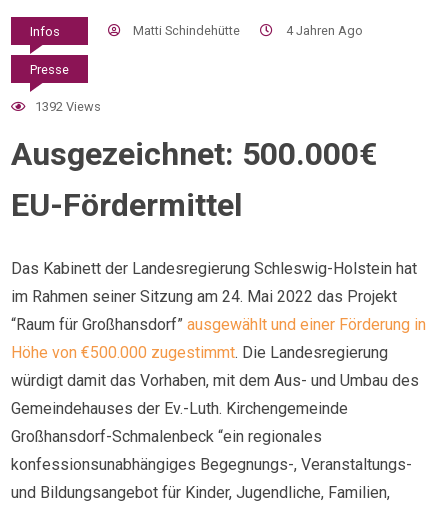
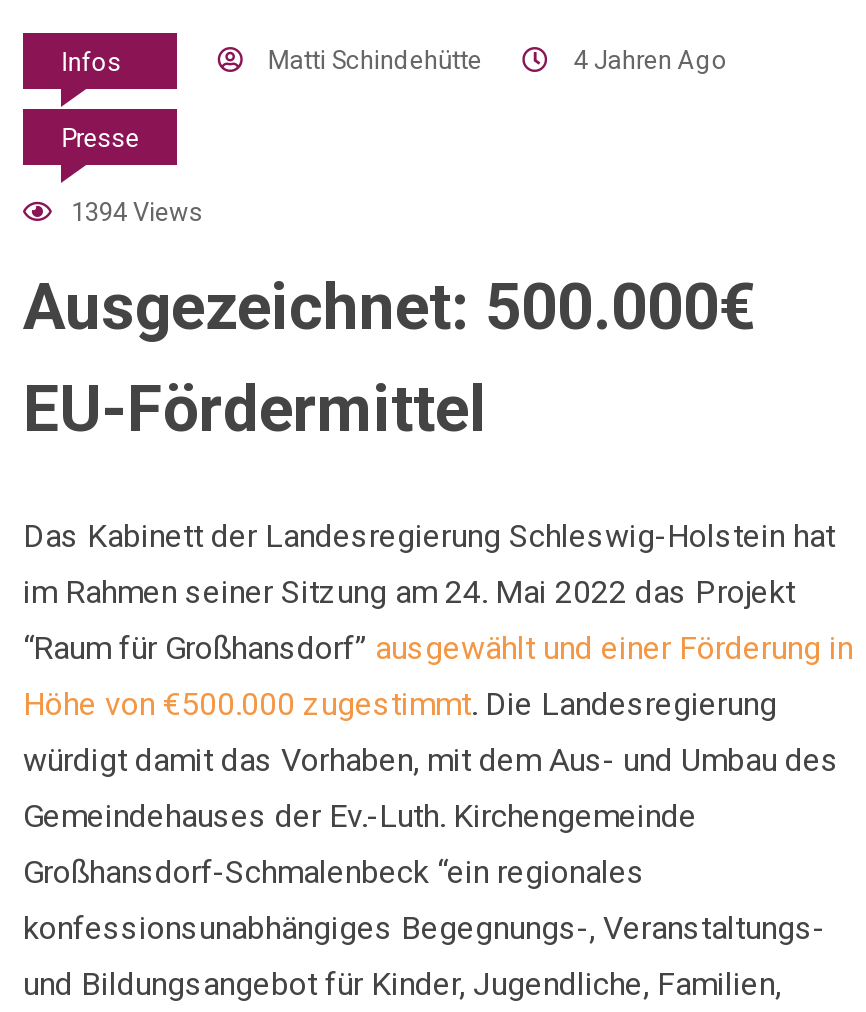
- 1392 Views
+ 1394 Views
